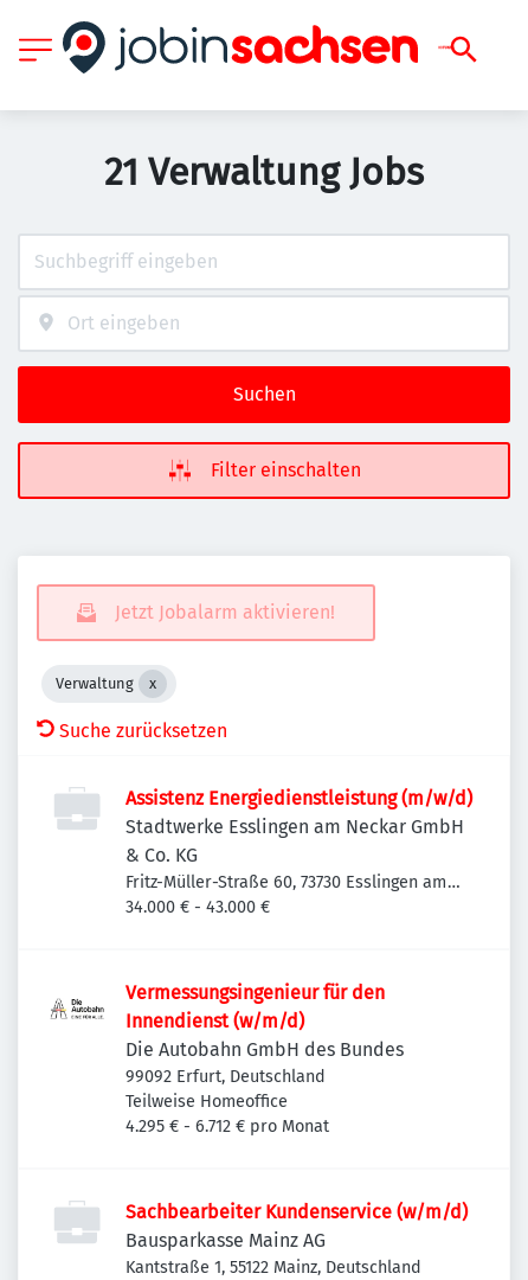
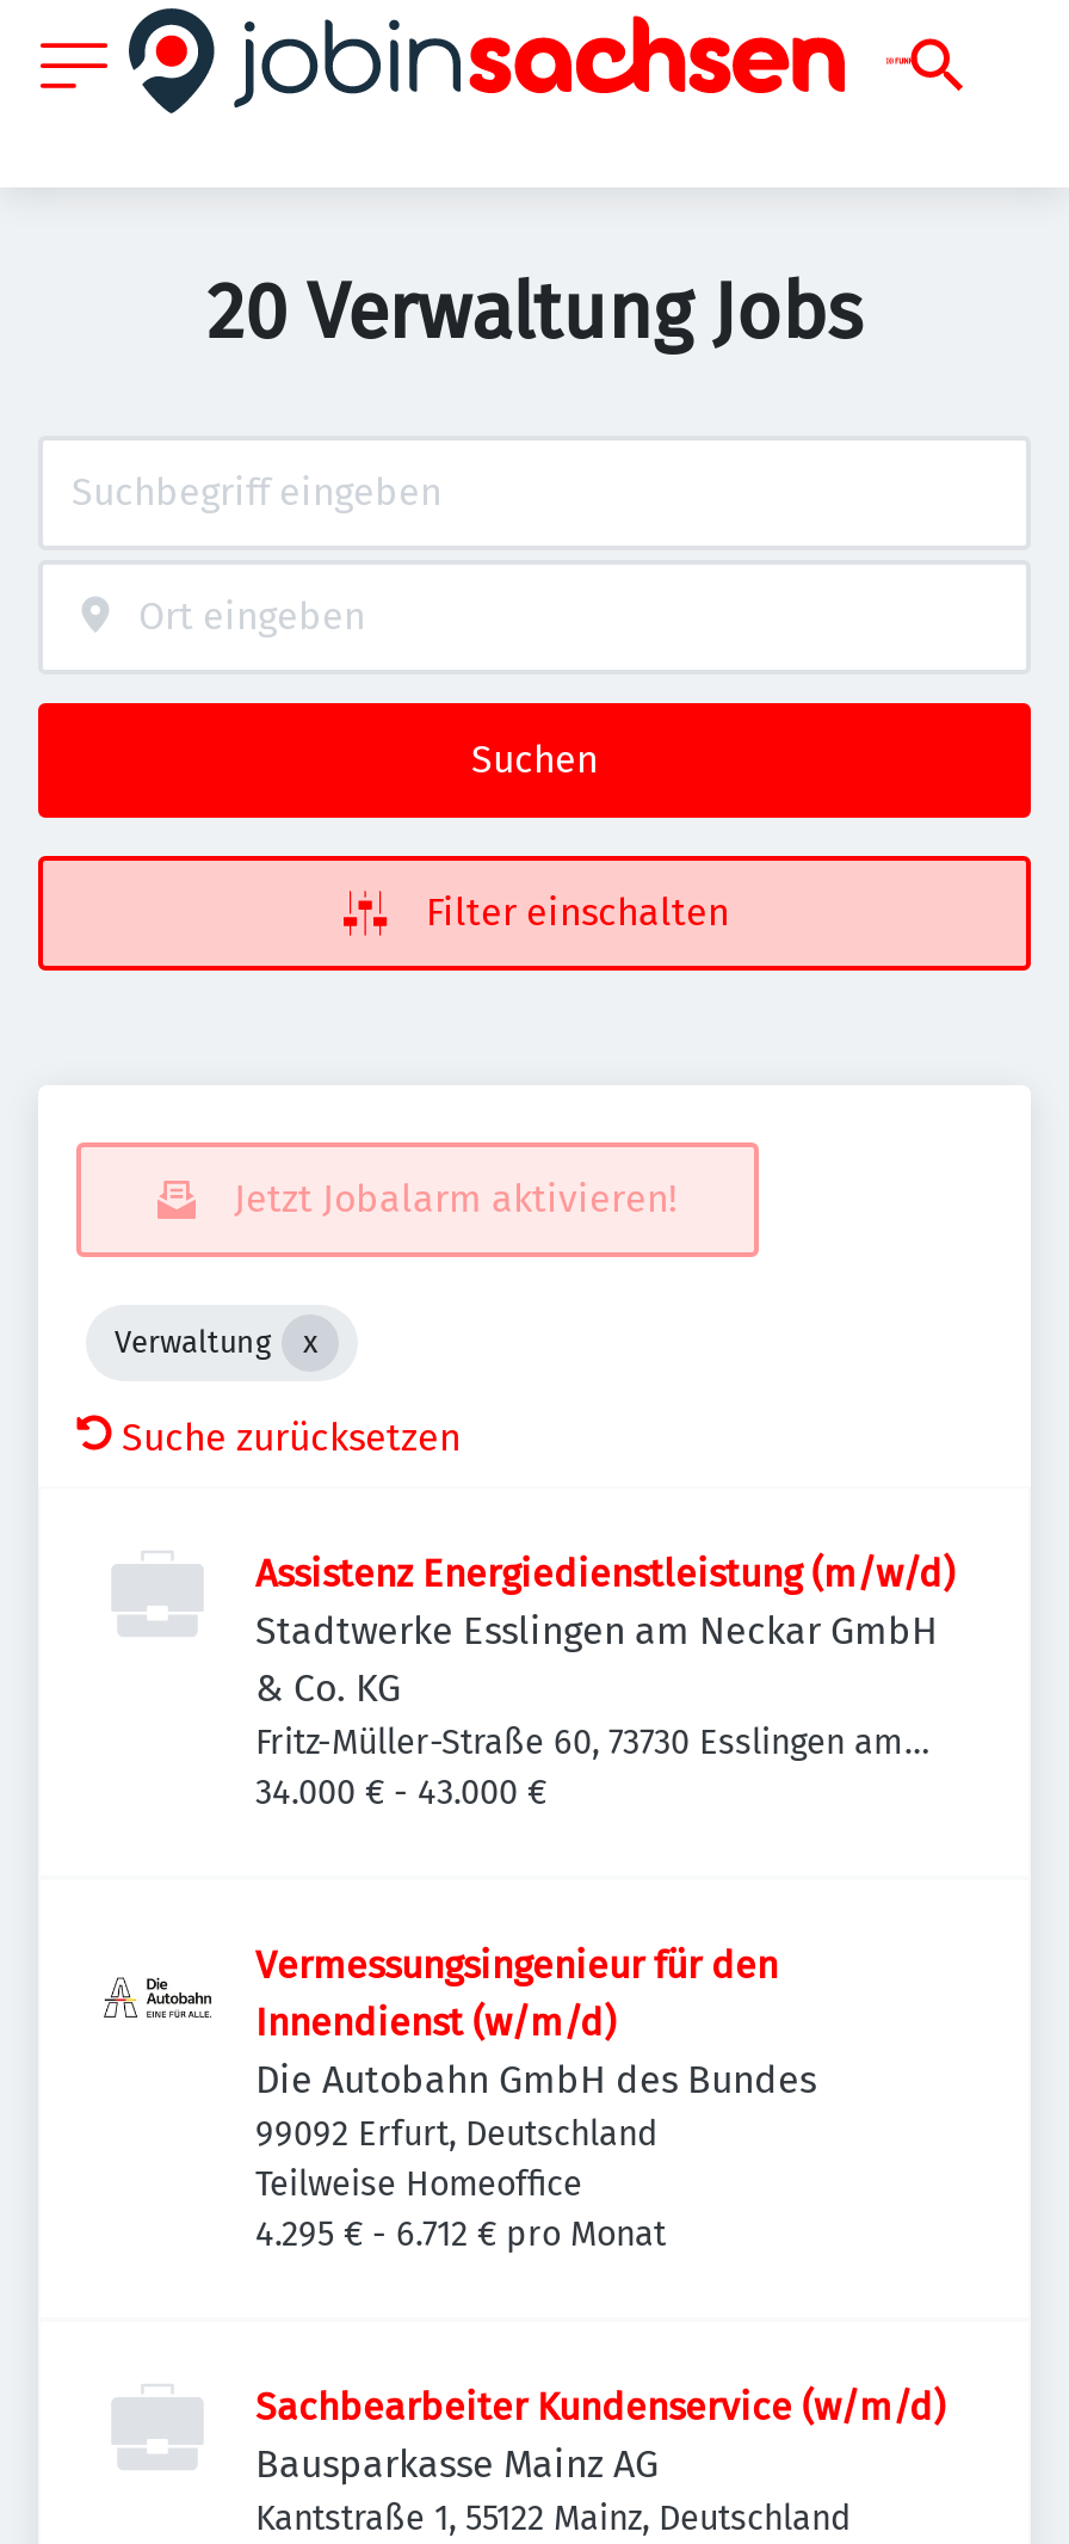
- 21 Verwaltung Jobs
+ 20 Verwaltung Jobs
